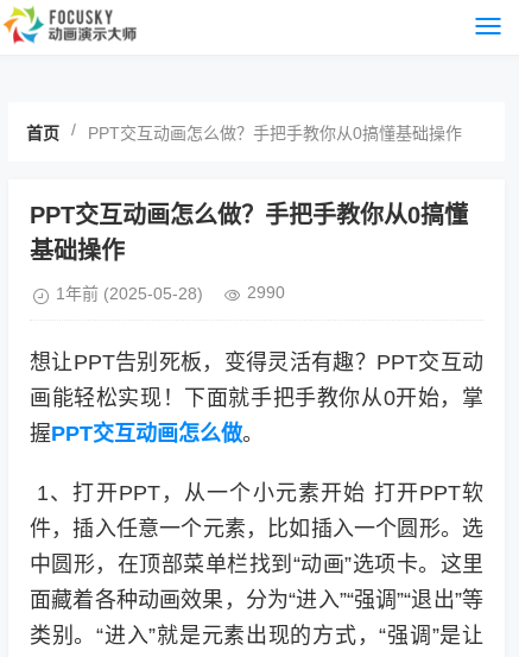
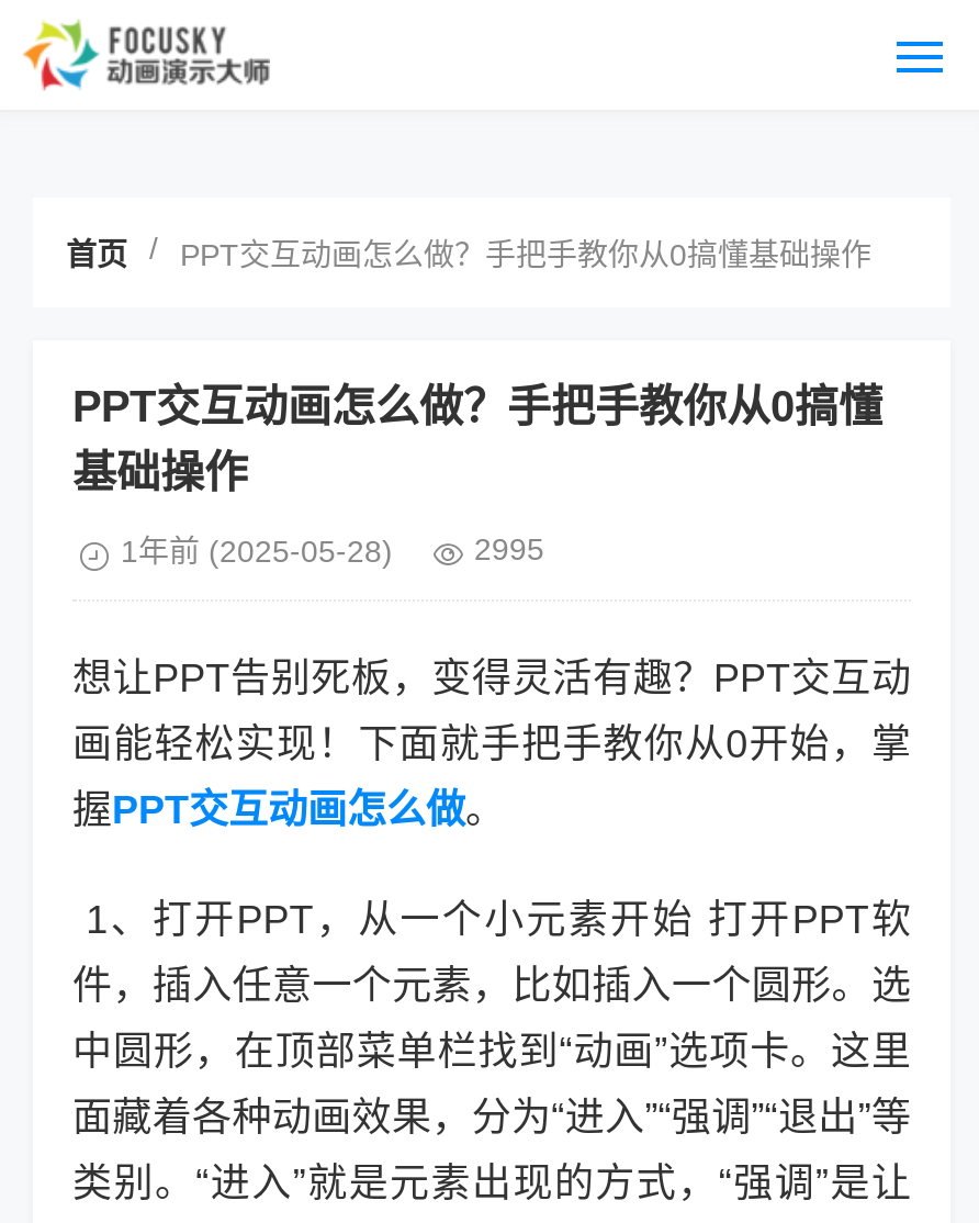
- 2990
+ 2995
